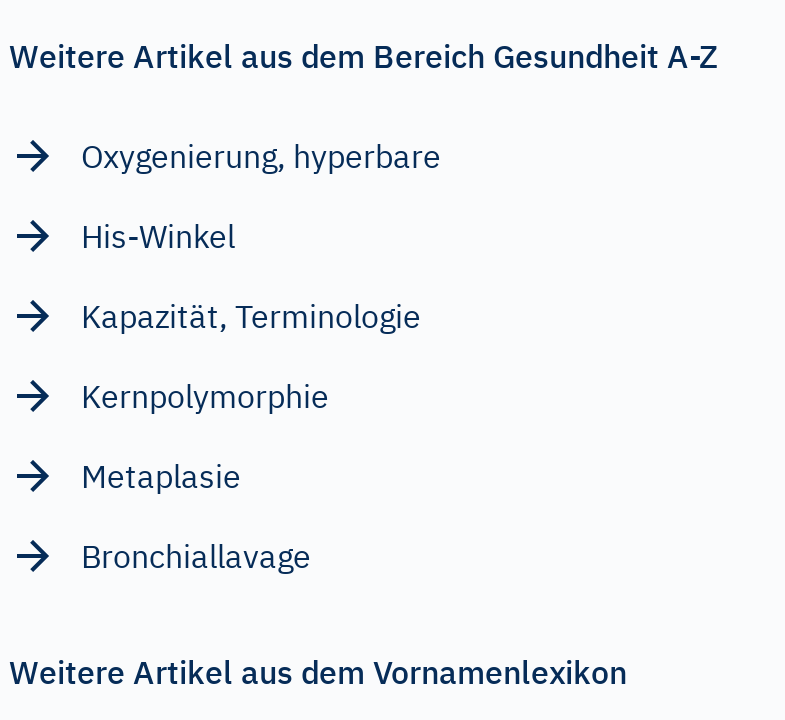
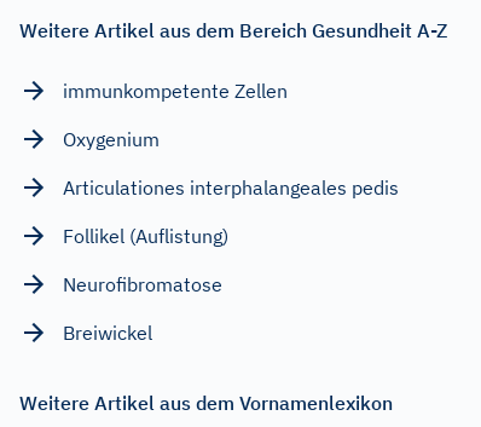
- Oxygenierung, hyperbare
+ immunkompetente Zellen

- His-Winkel
+ Oxygenium

- Kapazität, Terminologie
+ Articulationes interphalangeales pedis

- Kernpolymorphie
+ Follikel (Auflistung)

- Metaplasie
+ Neurofibromatose

- Bronchiallavage
+ Breiwickel
